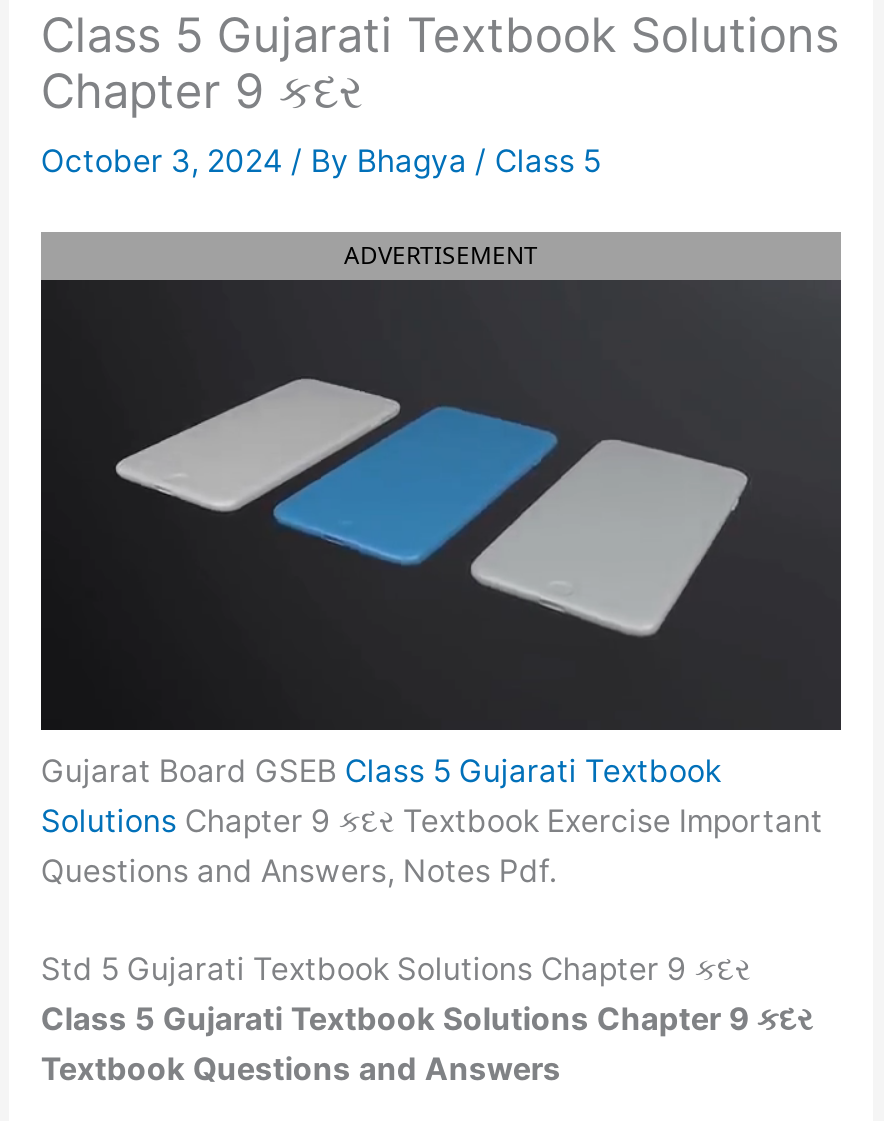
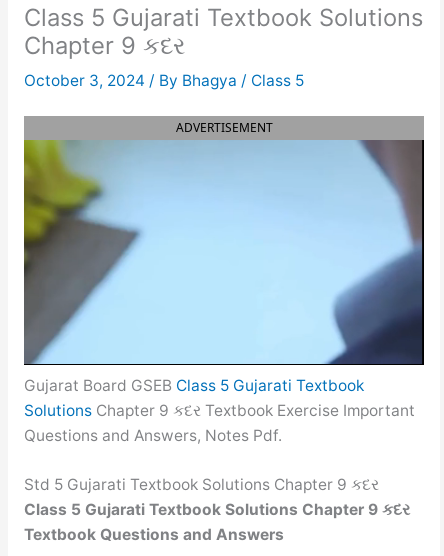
- [image]
+ [image]
